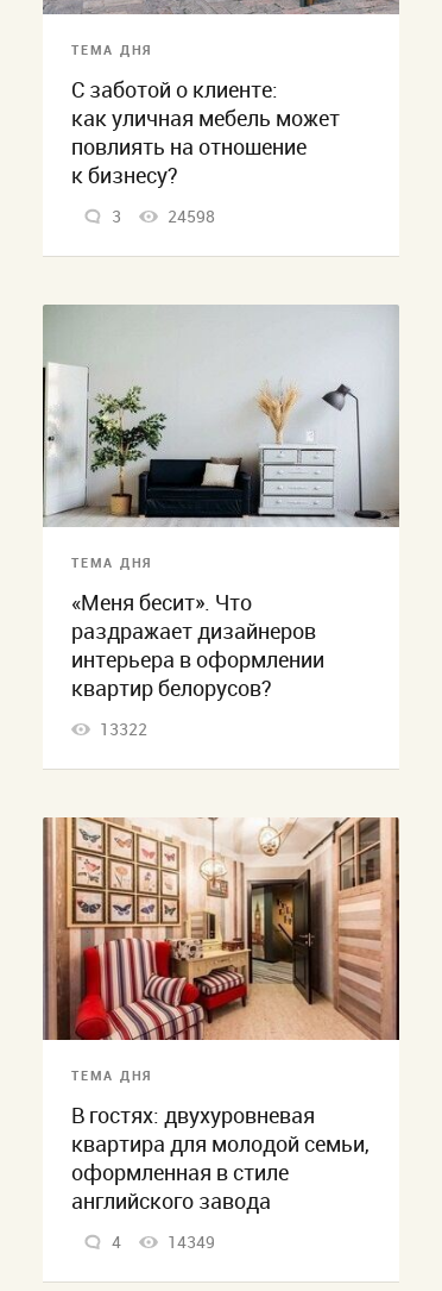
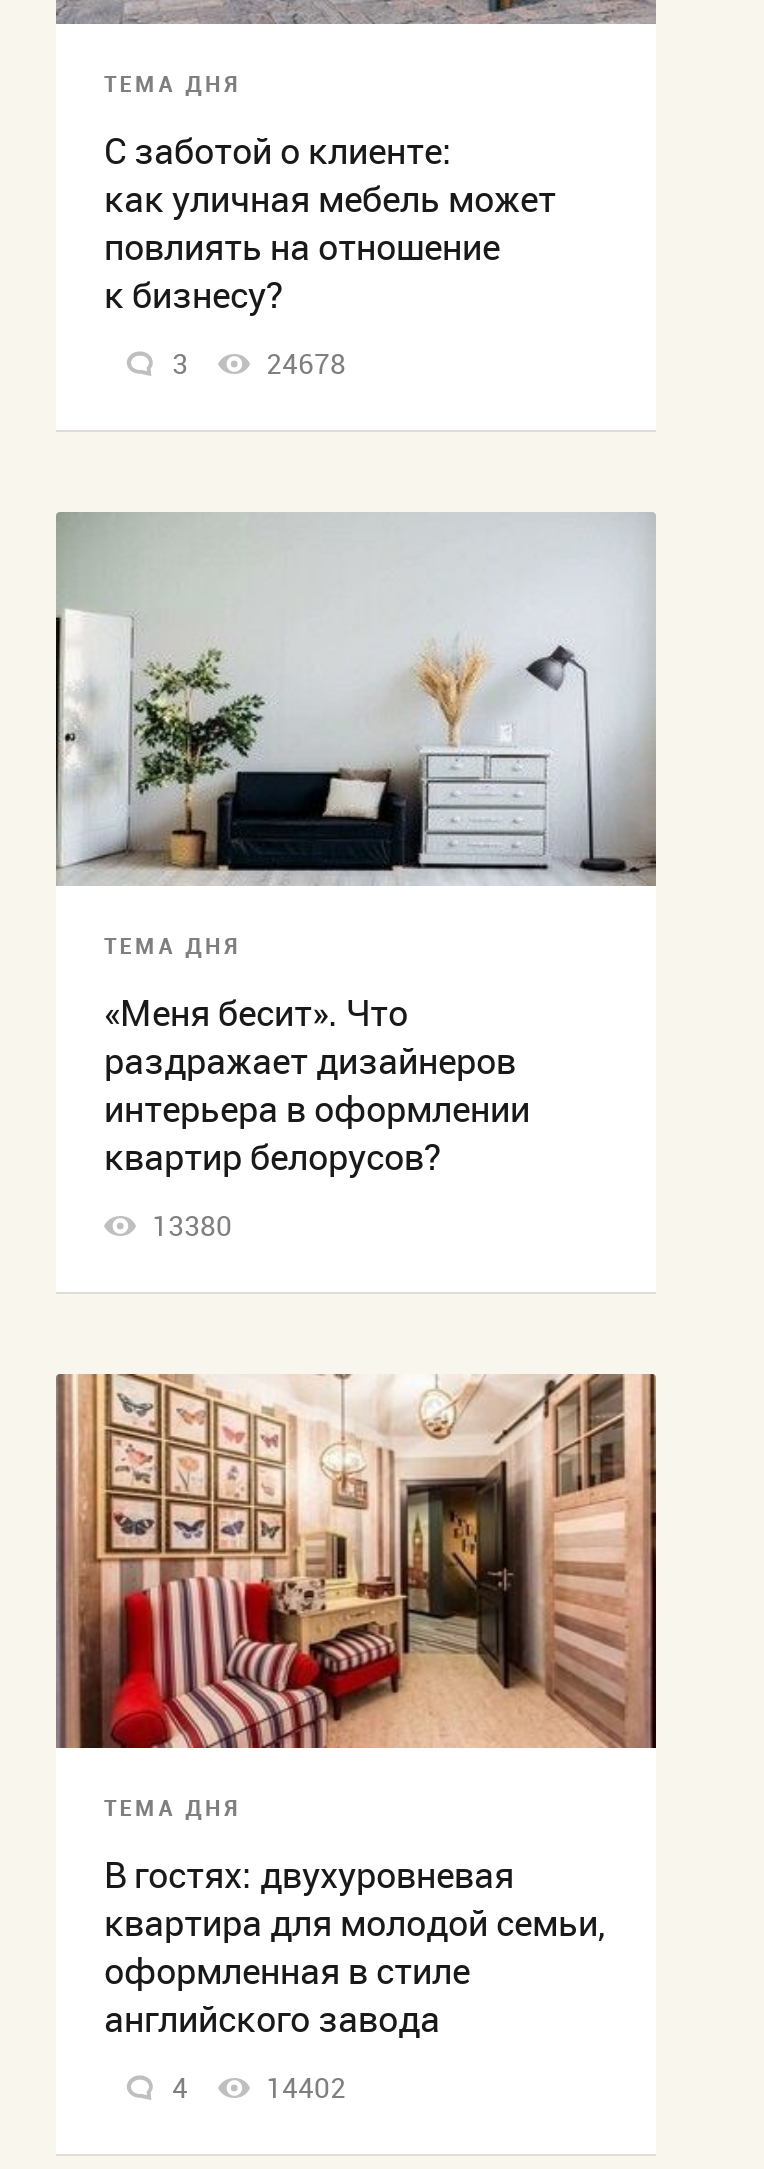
- 24598
+ 24678

- 13322
+ 13380

- 14349
+ 14402
